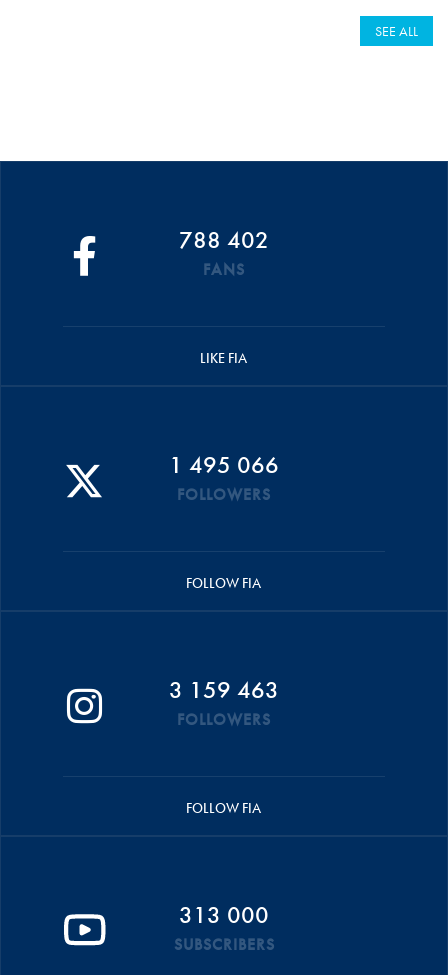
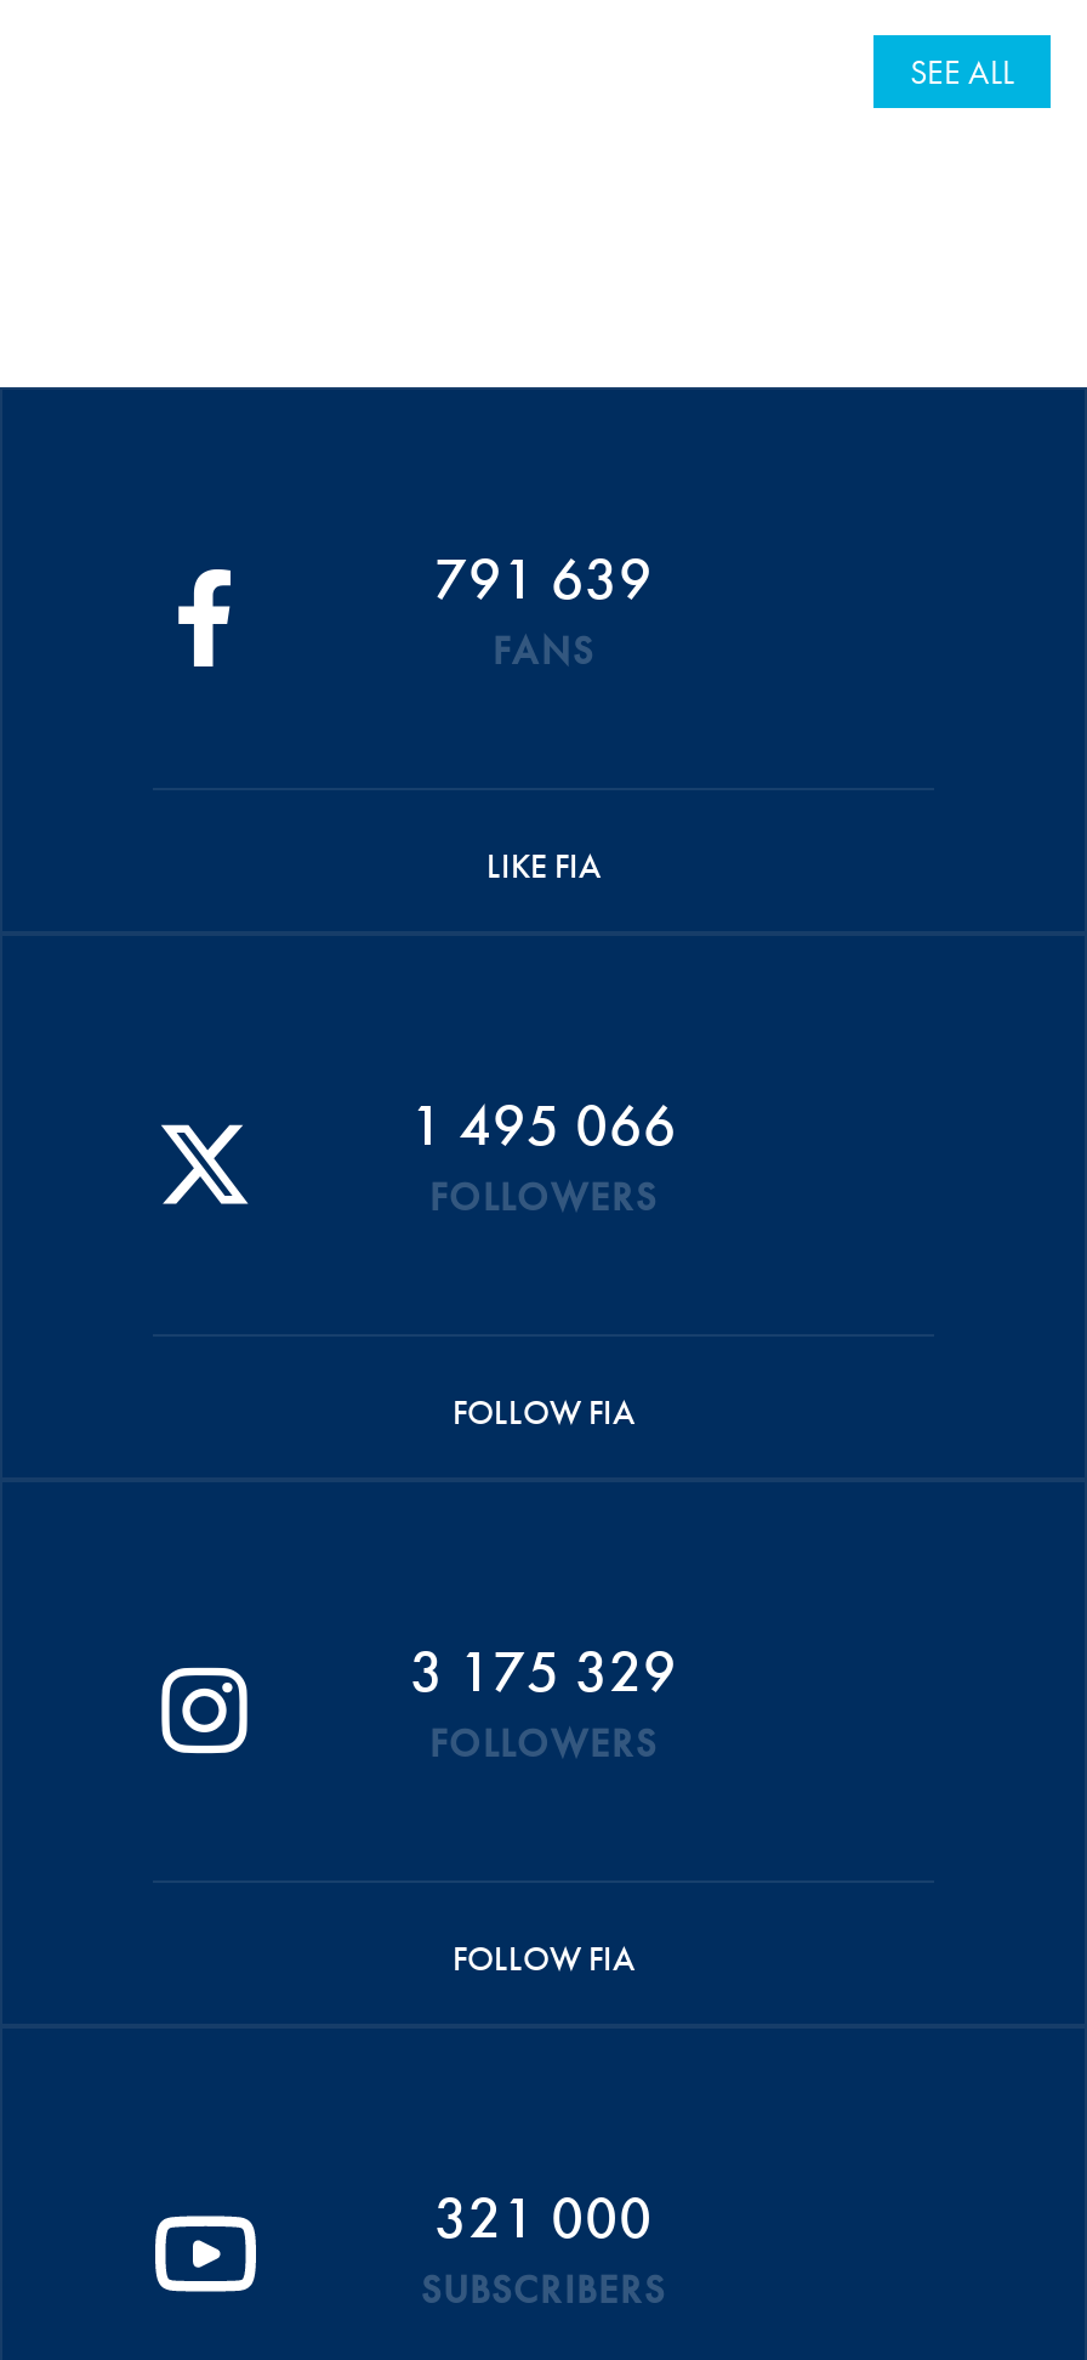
- 788 402
+ 791 639

- 3 159 463
+ 3 175 329

- 313 000
+ 321 000
